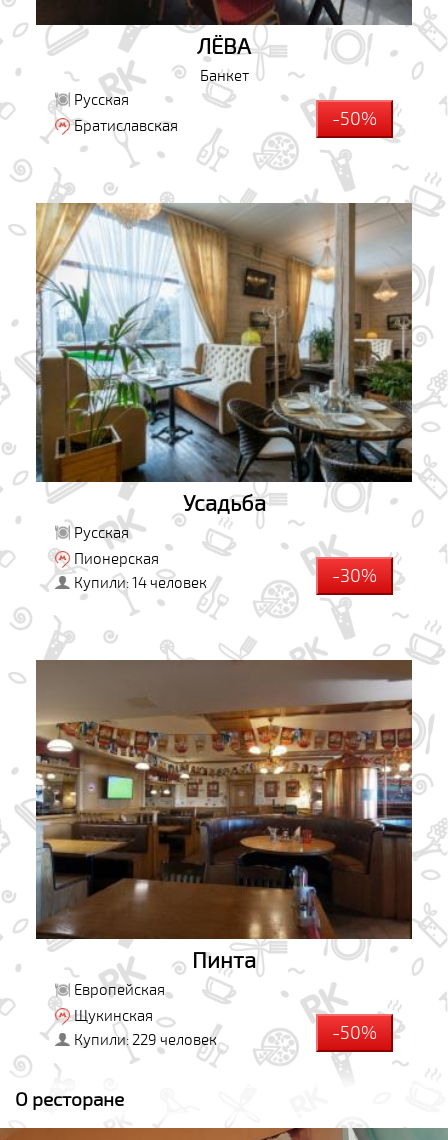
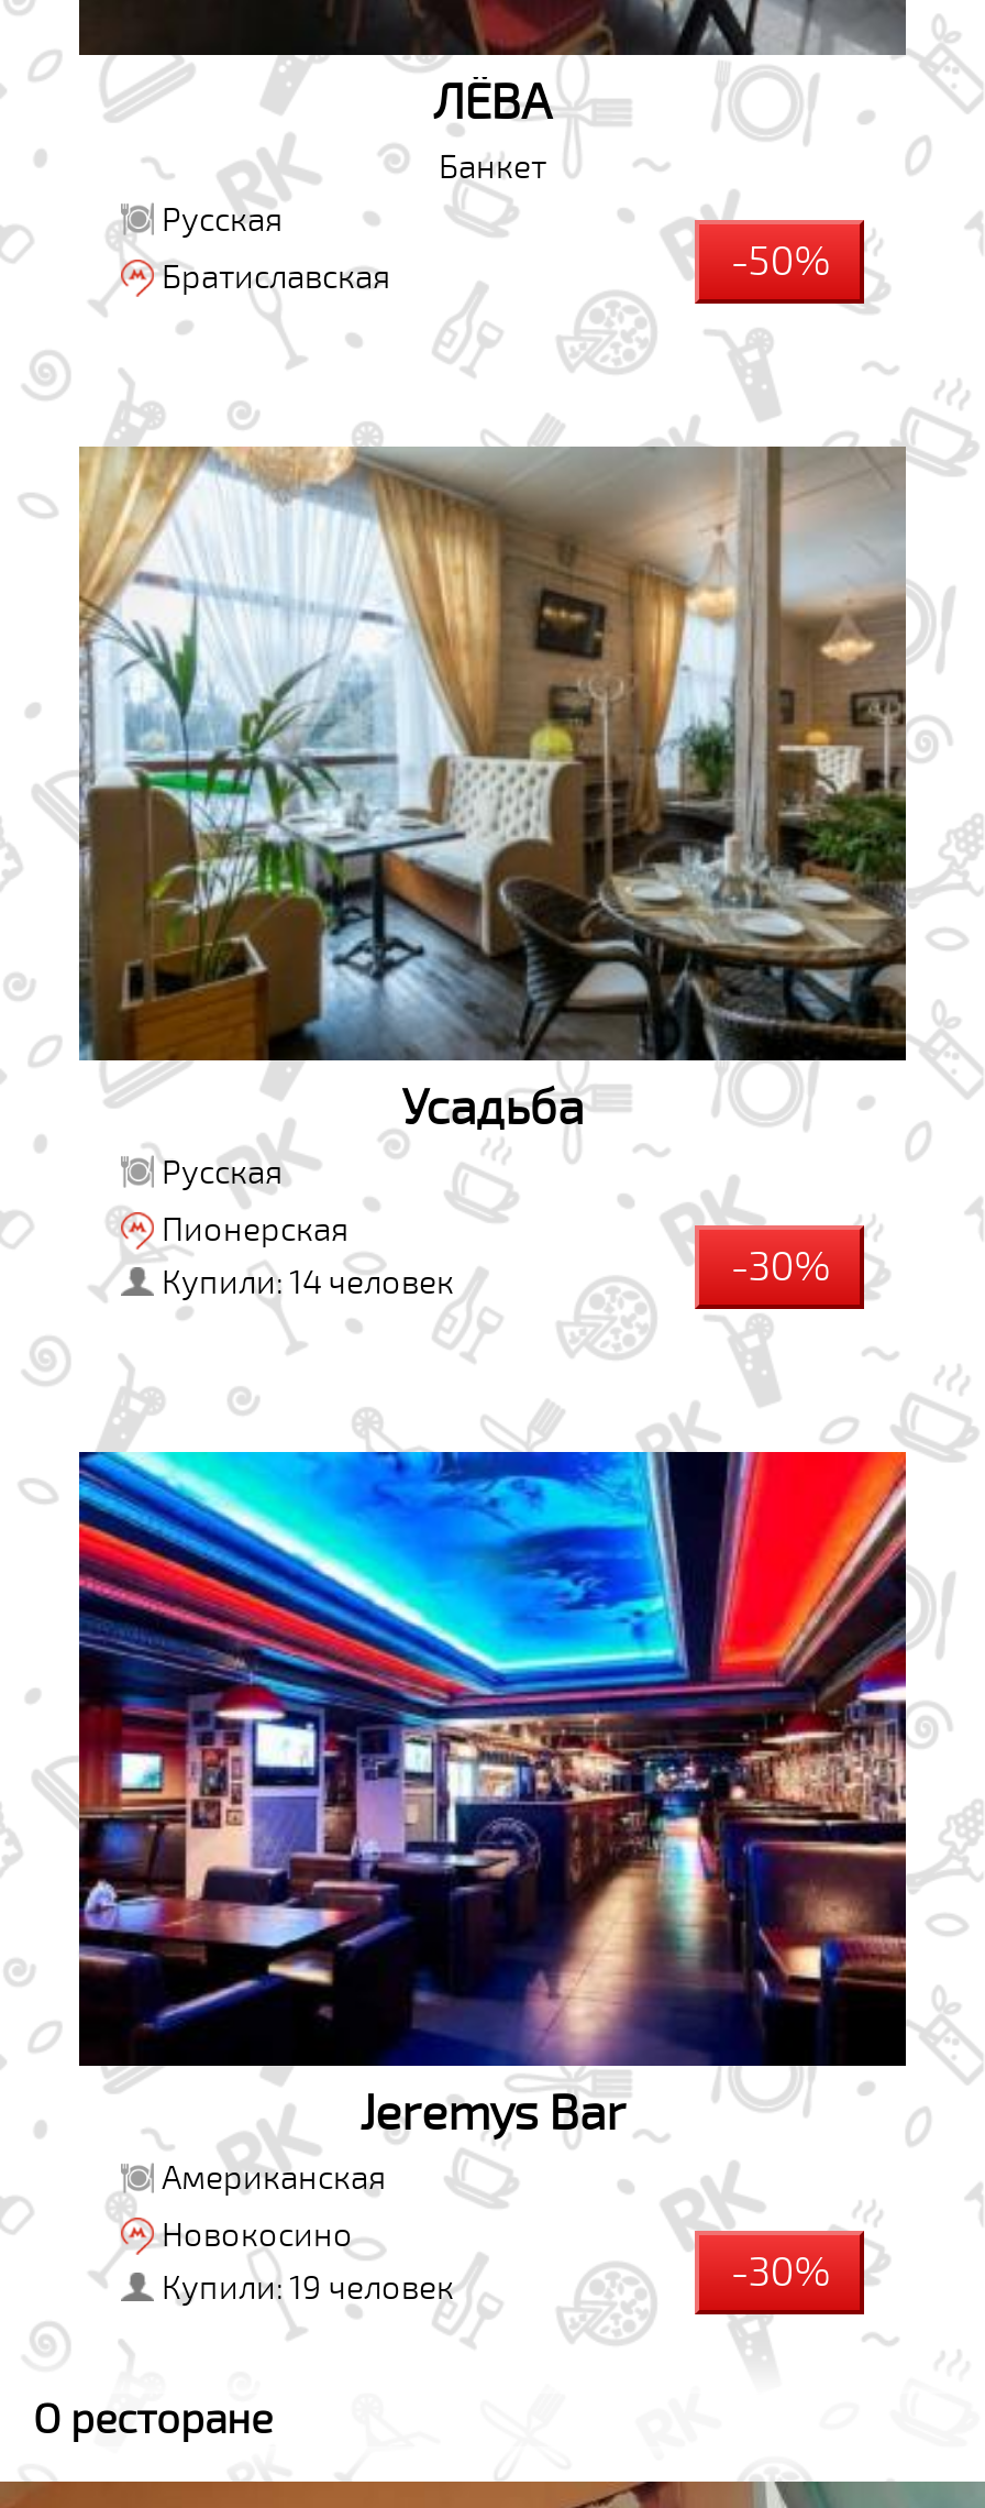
- [image]
- Пинта
- Европейская
- Щукинская
- Купили: 229 человек
- -50%
+ [image]
+ Jeremys Bar
+ Американская
+ Новокосино
+ Купили: 19 человек
+ -30%
